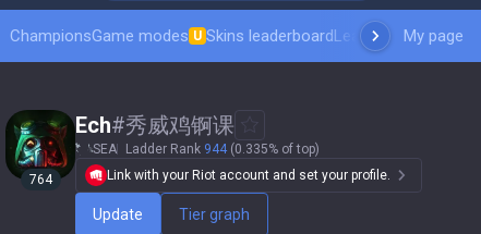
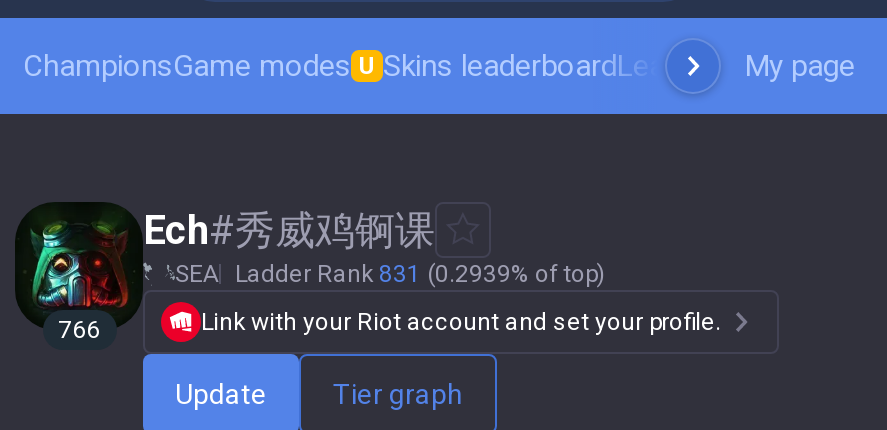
- SEA Ladder Rank 944 (0.335% of top)
+ SEA Ladder Rank 831 (0.2939% of top)

- 764
+ 766
